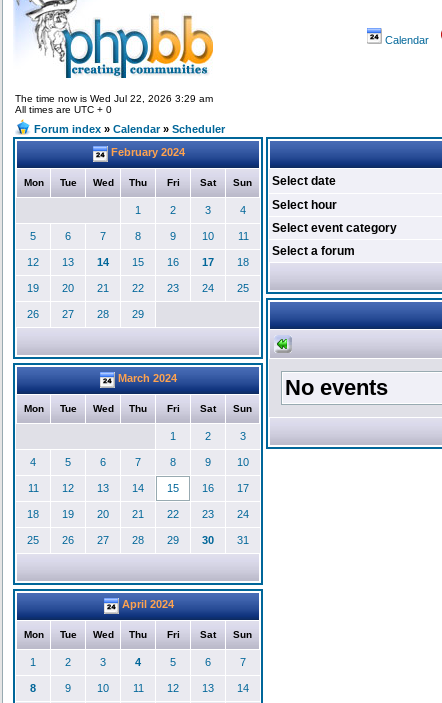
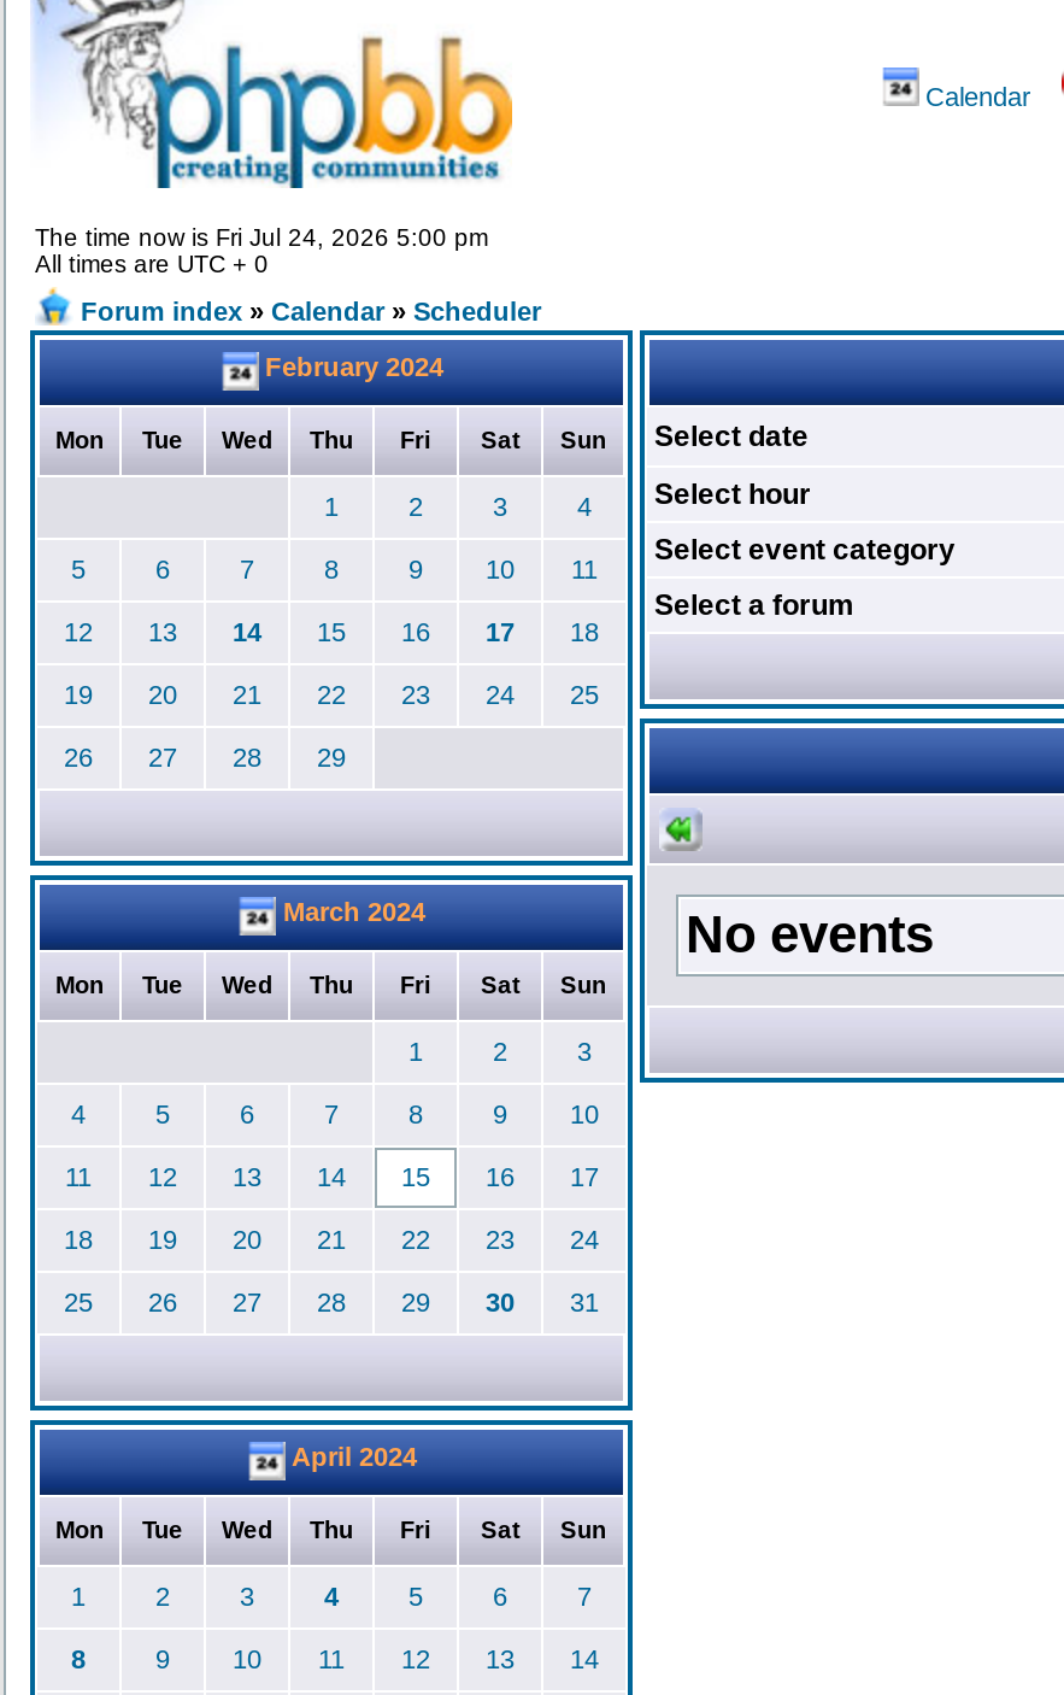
- The time now is Wed Jul 22, 2026 3:29 am
+ The time now is Fri Jul 24, 2026 5:00 pm
